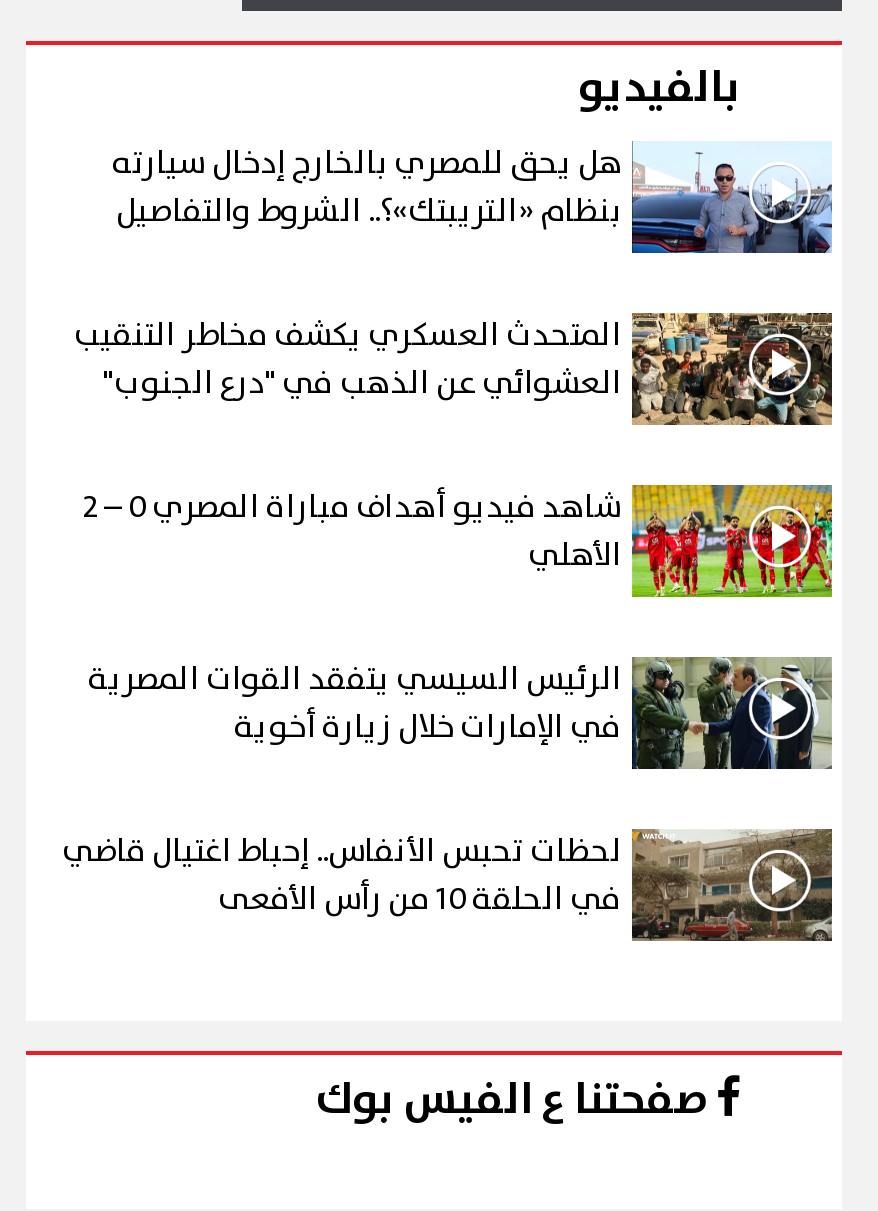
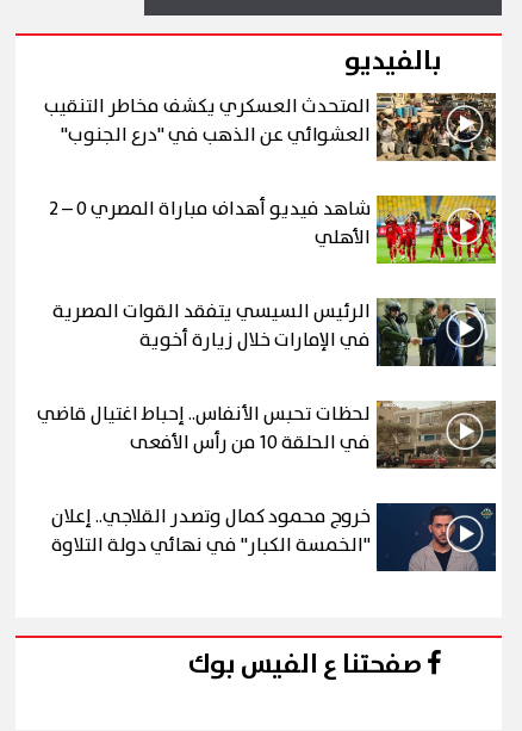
- [image]
- هل يحق للمصري بالخارج إدخال سيارته
- بنظام «التريبتك»؟.. الشروط والتفاصيل

moved up: [image] | المتحدث العسكري يكشف مخاطر التنقيب | العشوائي عن الذهب في "درع الجنوب" | الأهلي | الرئيس السيسي يتفقد القوات المصرية | في الإمارات خلال زيارة أخوية | لحظات تحبس الأنفاس.. إحباط اغتيال قاضي

moved up: [image]

+ [image]
+ خروج محمود كمال وتصدر القلاجي.. إعلان
+ "الخمسة الكبار" في نهائي دولة التلاوة
